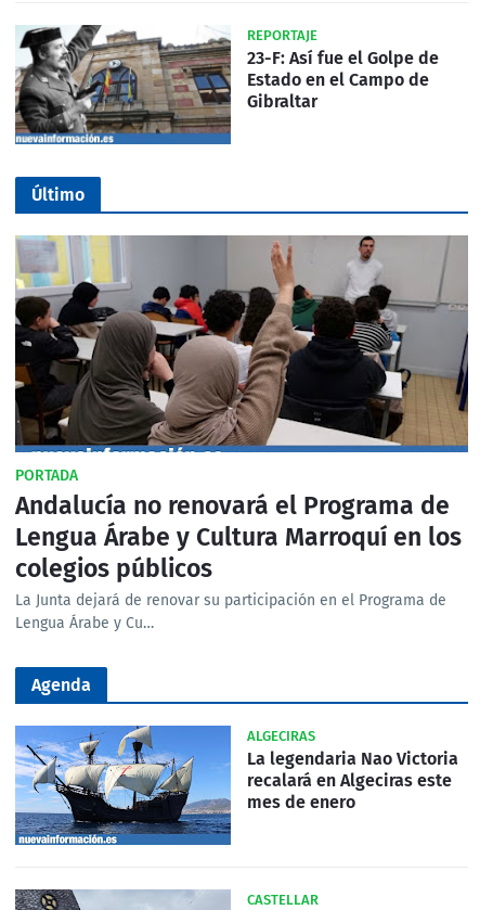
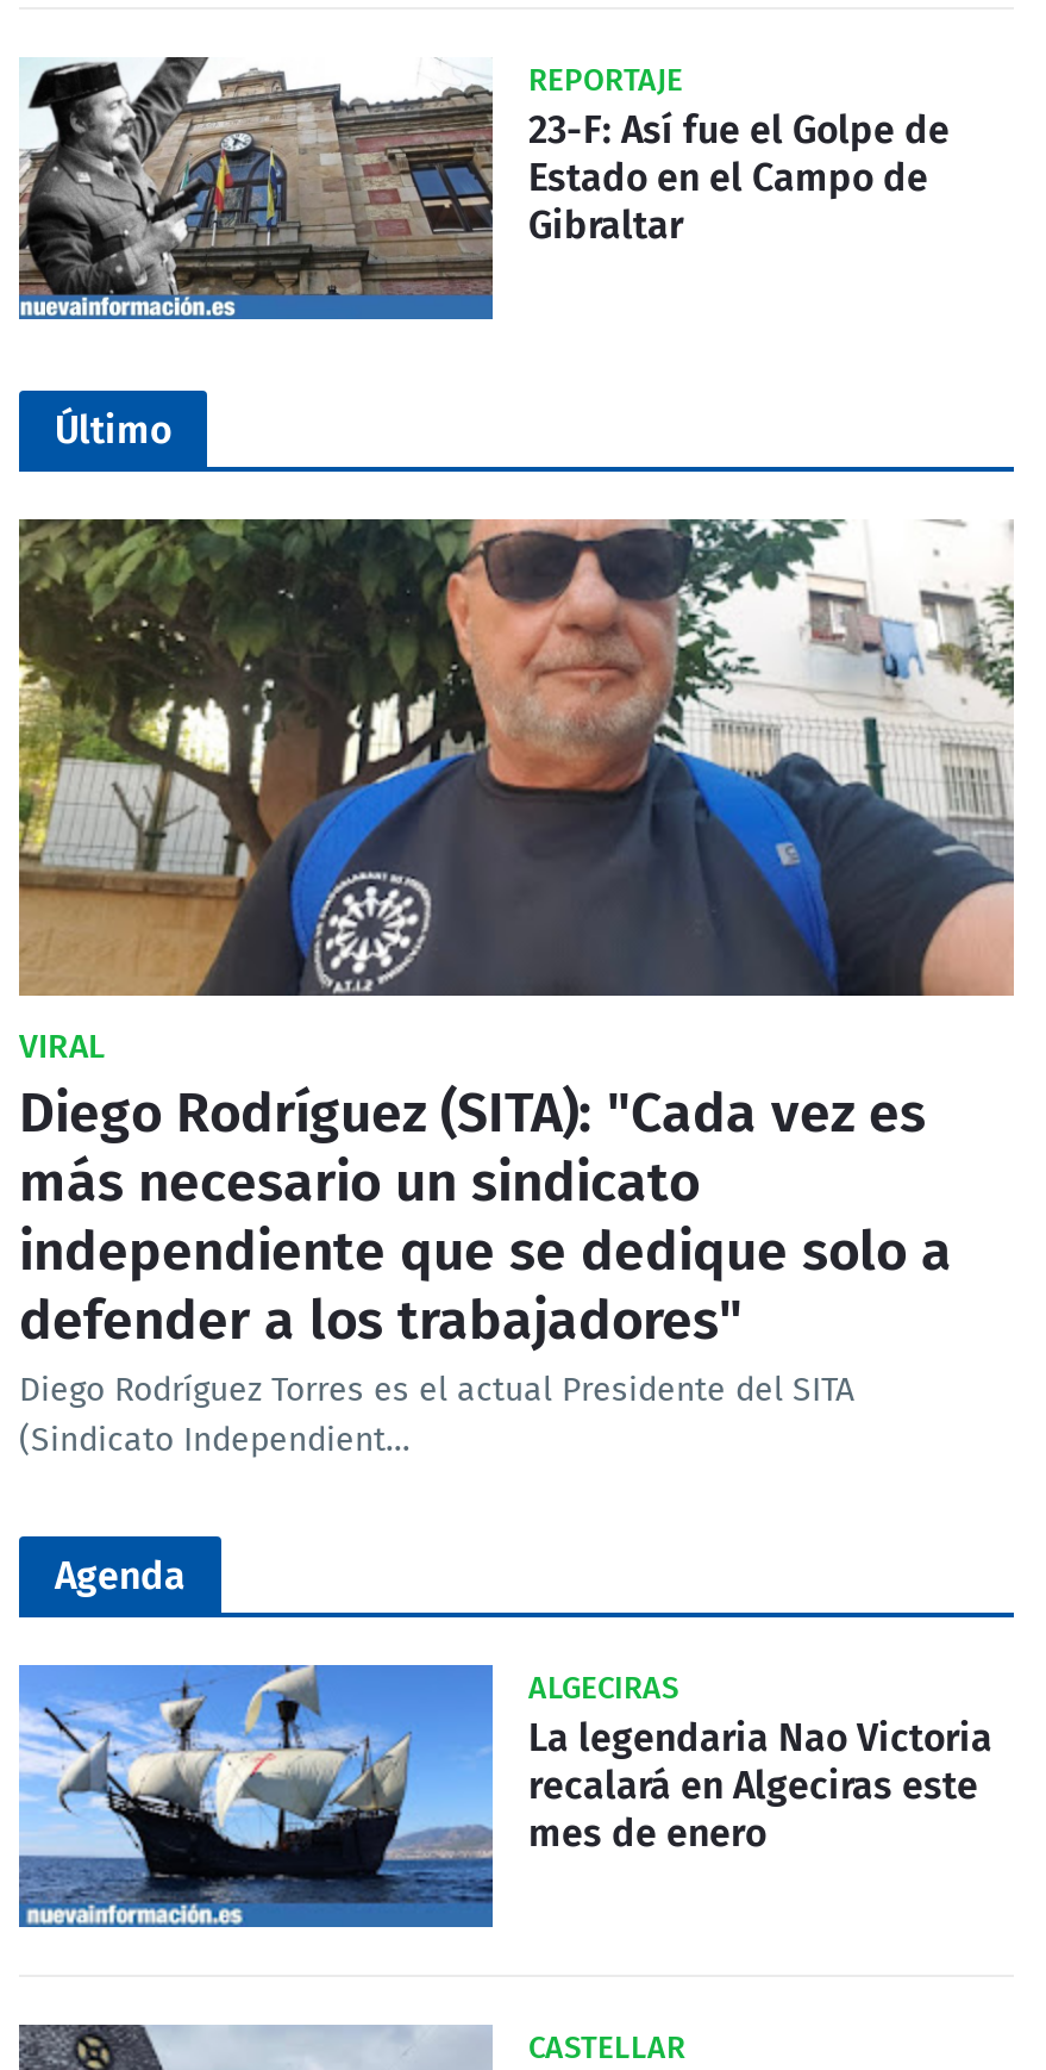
- [image]
- PORTADA
- Andalucía no renovará el Programa de
- Lengua Árabe y Cultura Marroquí en los
- colegios públicos
- La Junta dejará de renovar su participación en el Programa de
- Lengua Árabe y Cu…
+ [image]
+ VIRAL
+ Diego Rodríguez (SITA): "Cada vez es
+ más necesario un sindicato
+ independiente que se dedique solo a
+ defender a los trabajadores"
+ Diego Rodríguez Torres es el actual Presidente del SITA
+ (Sindicato Independient…
